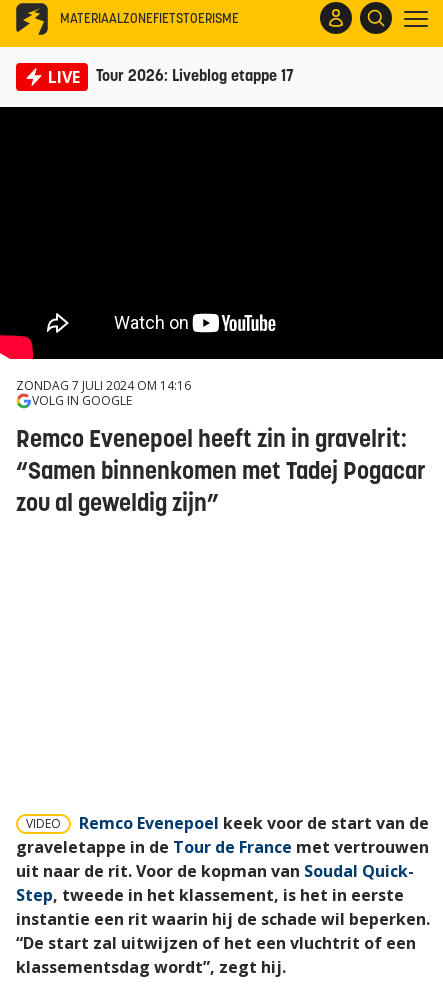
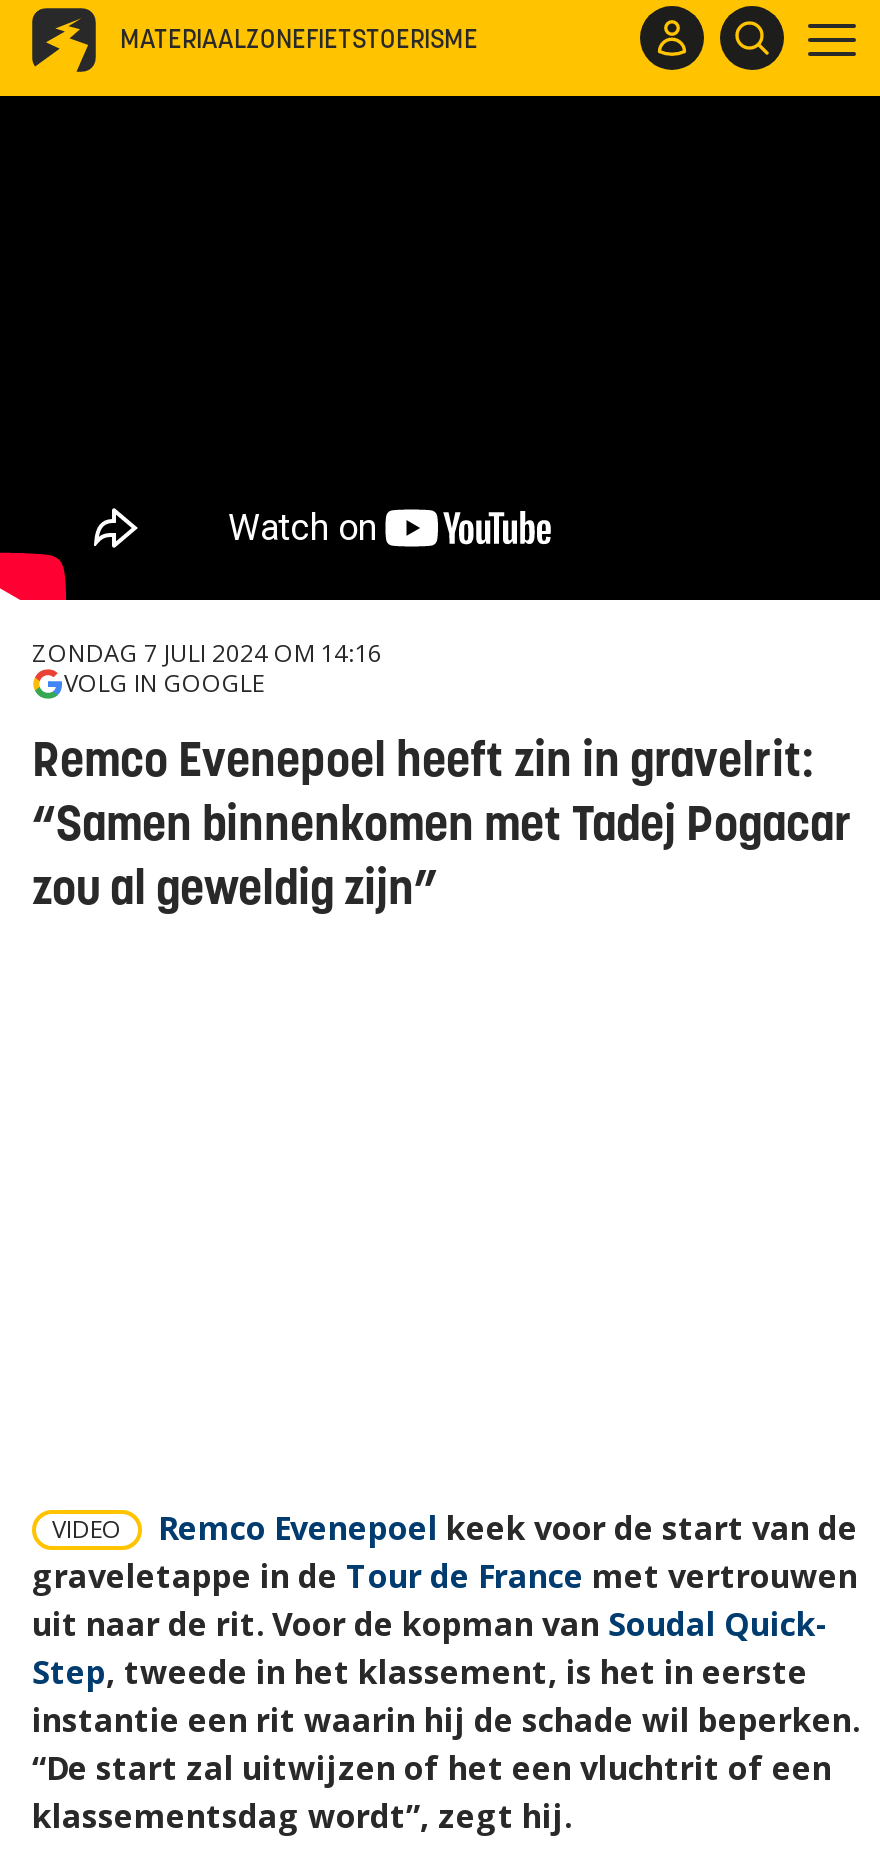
- LIVE
- Tour 2026: Liveblog etappe 17
